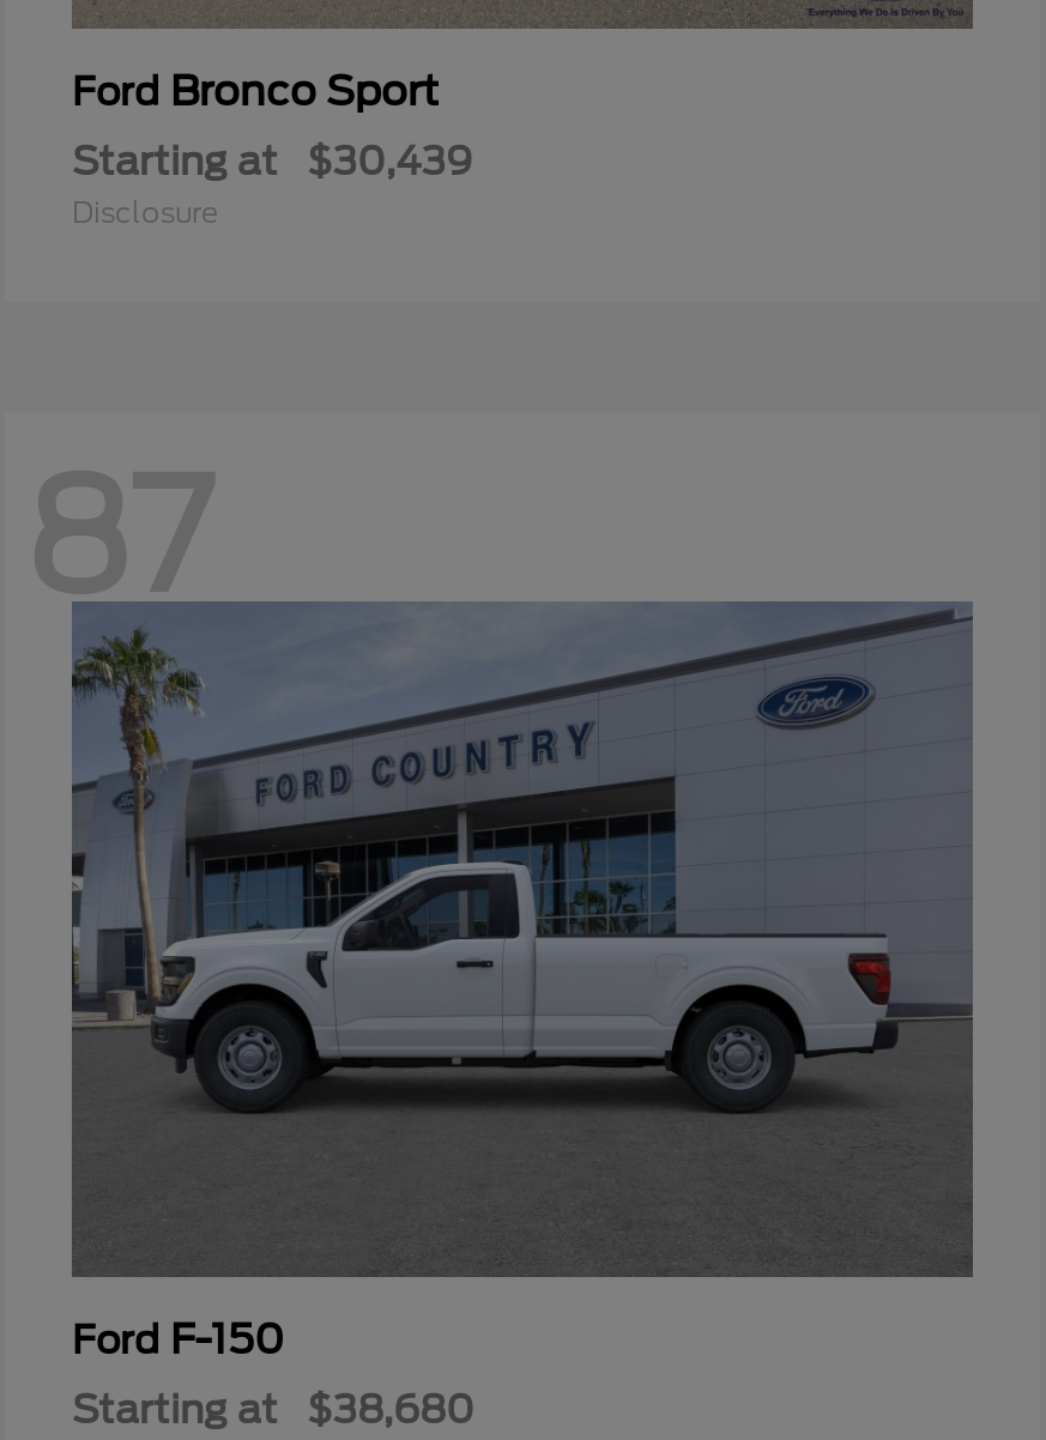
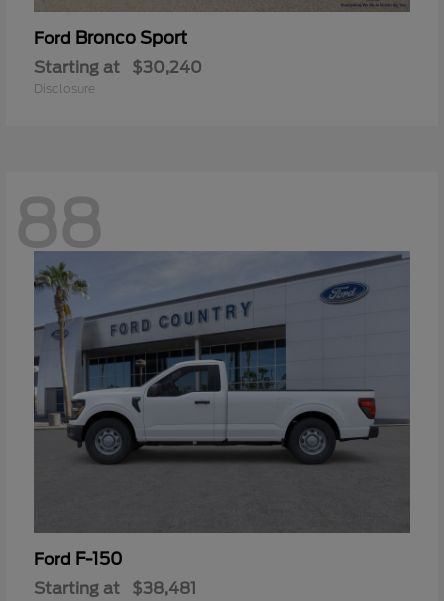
- Starting at $30,439
+ Starting at $30,240

- 87
+ 88

- Starting at $38,680
+ Starting at $38,481
